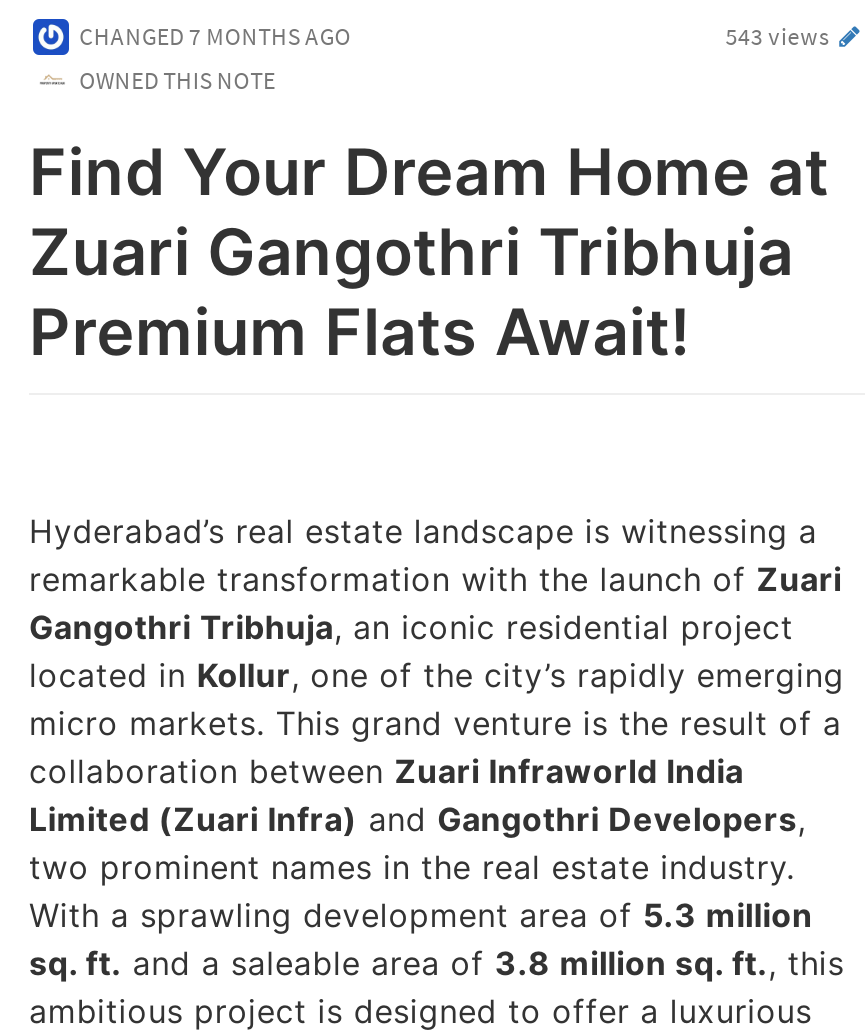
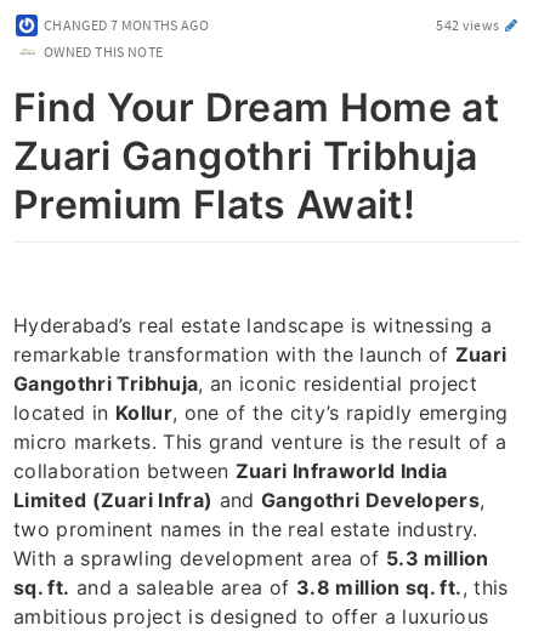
- 543 views
+ 542 views
